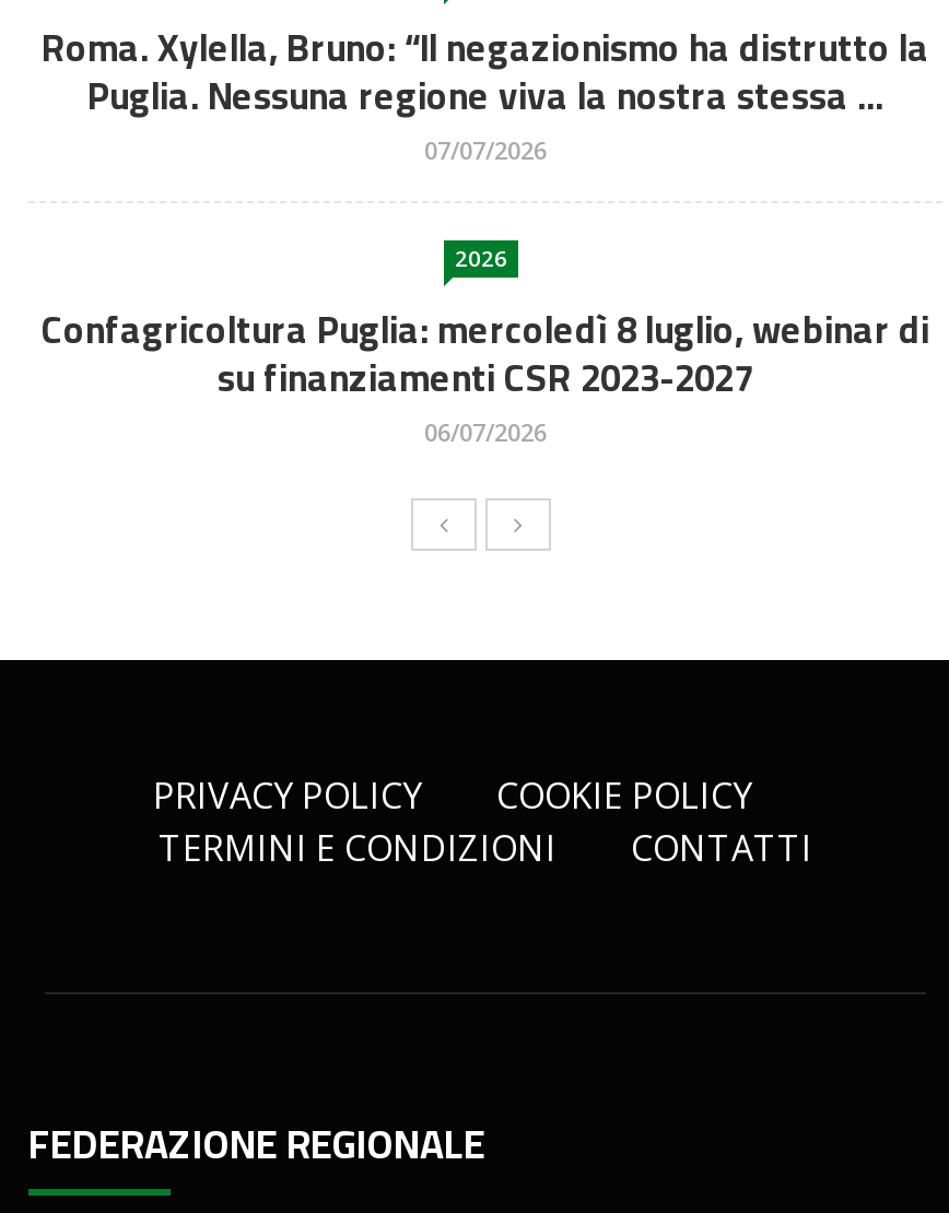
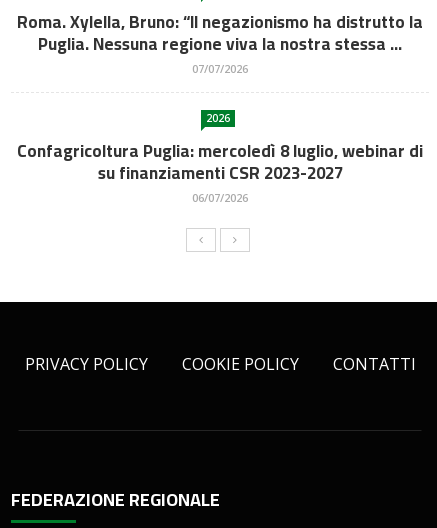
- TERMINI E CONDIZIONI
